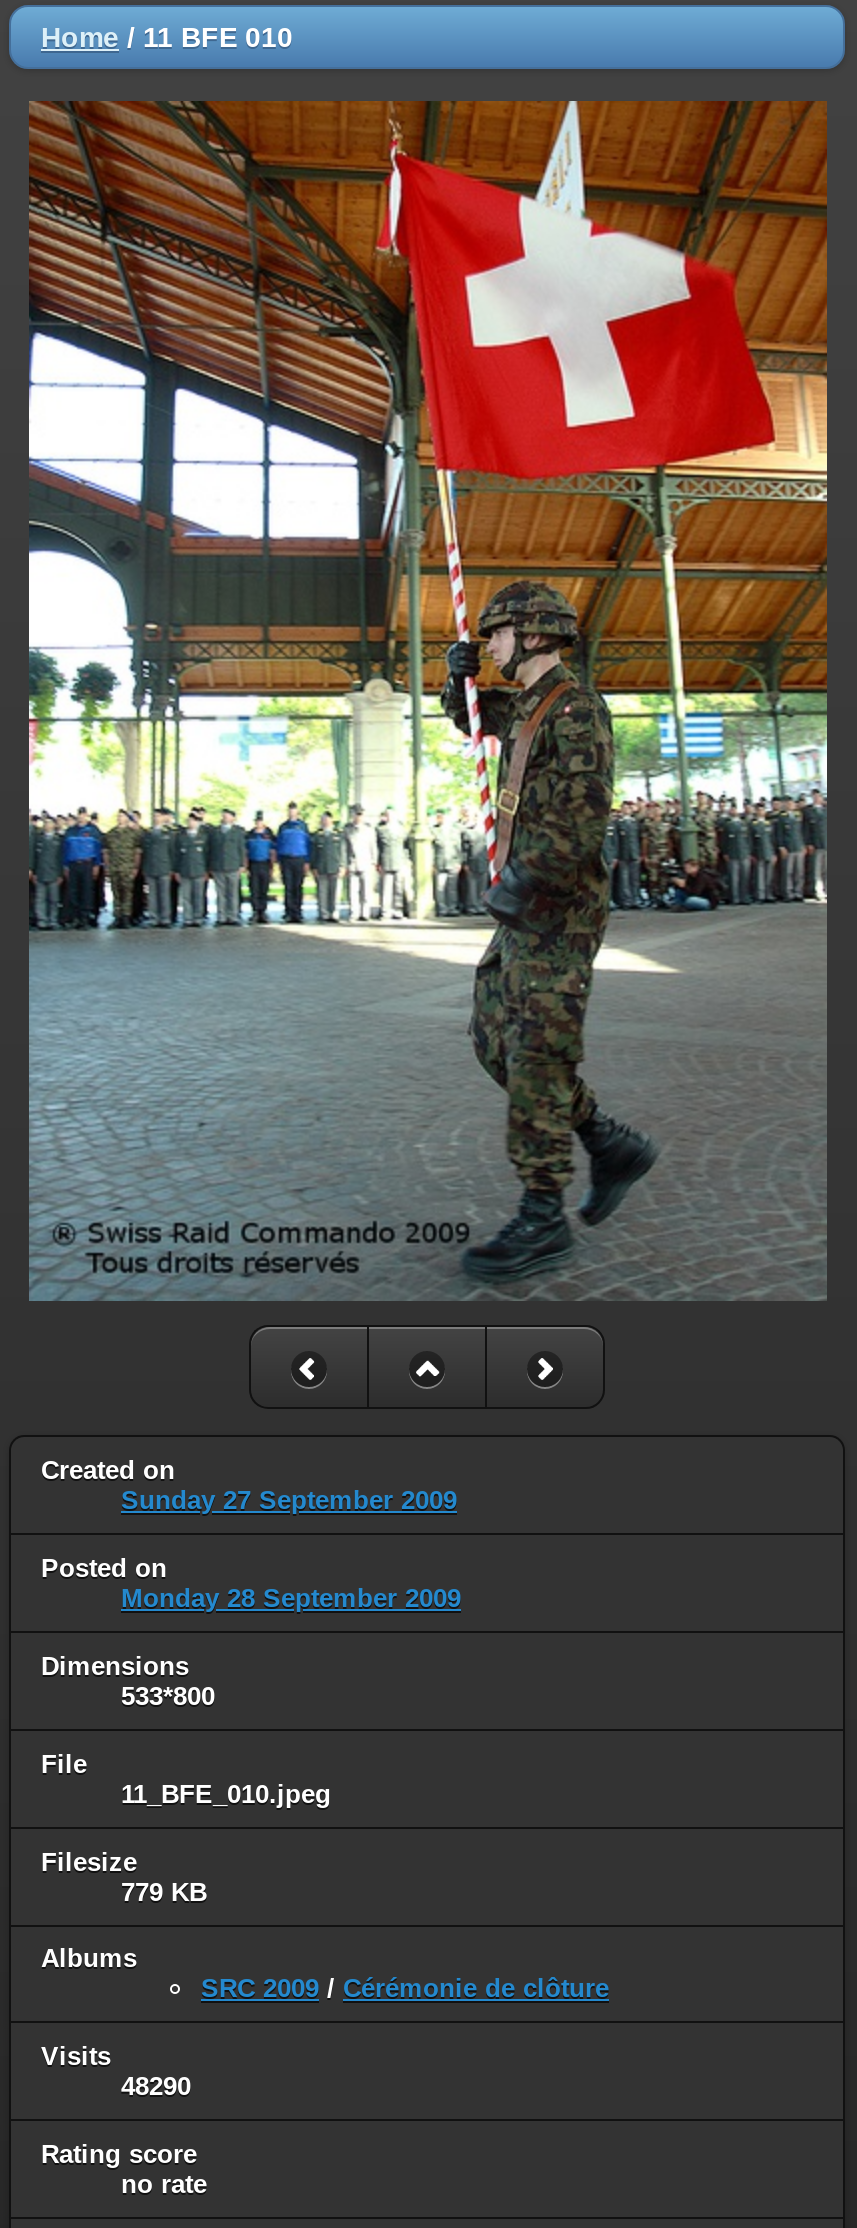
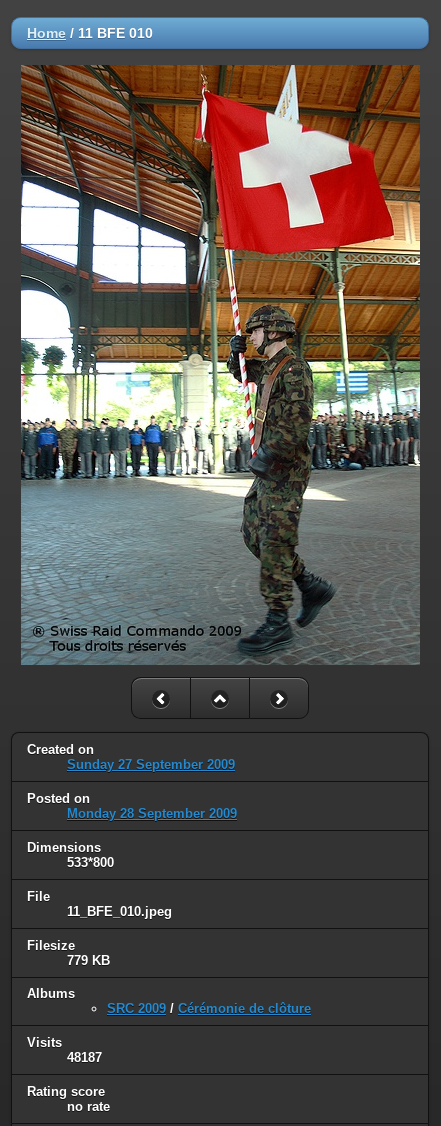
- 48290
+ 48187
